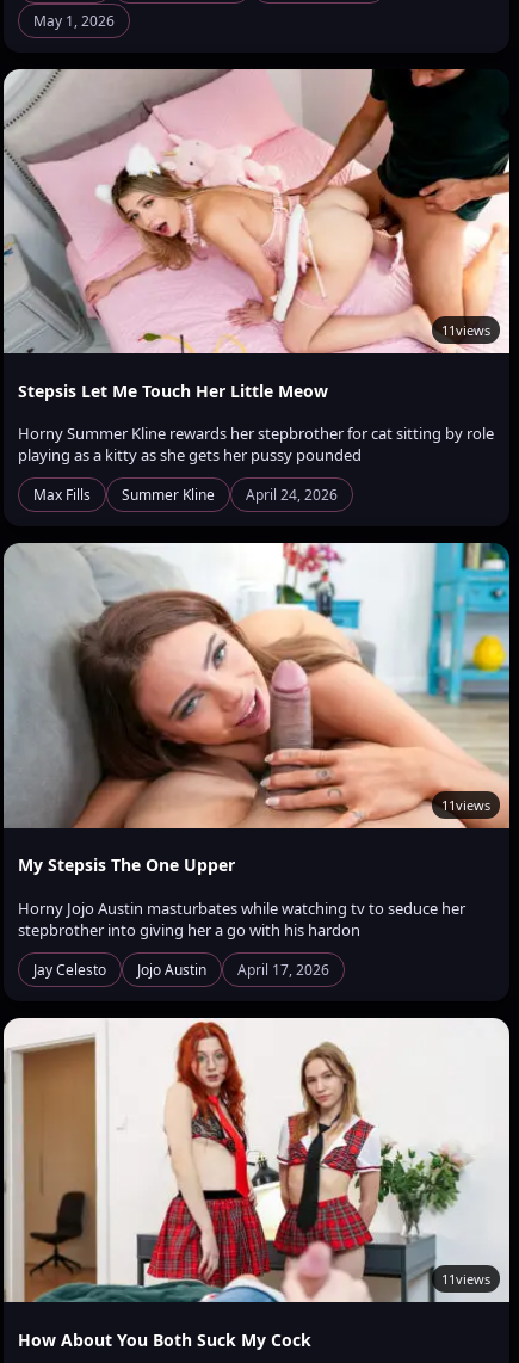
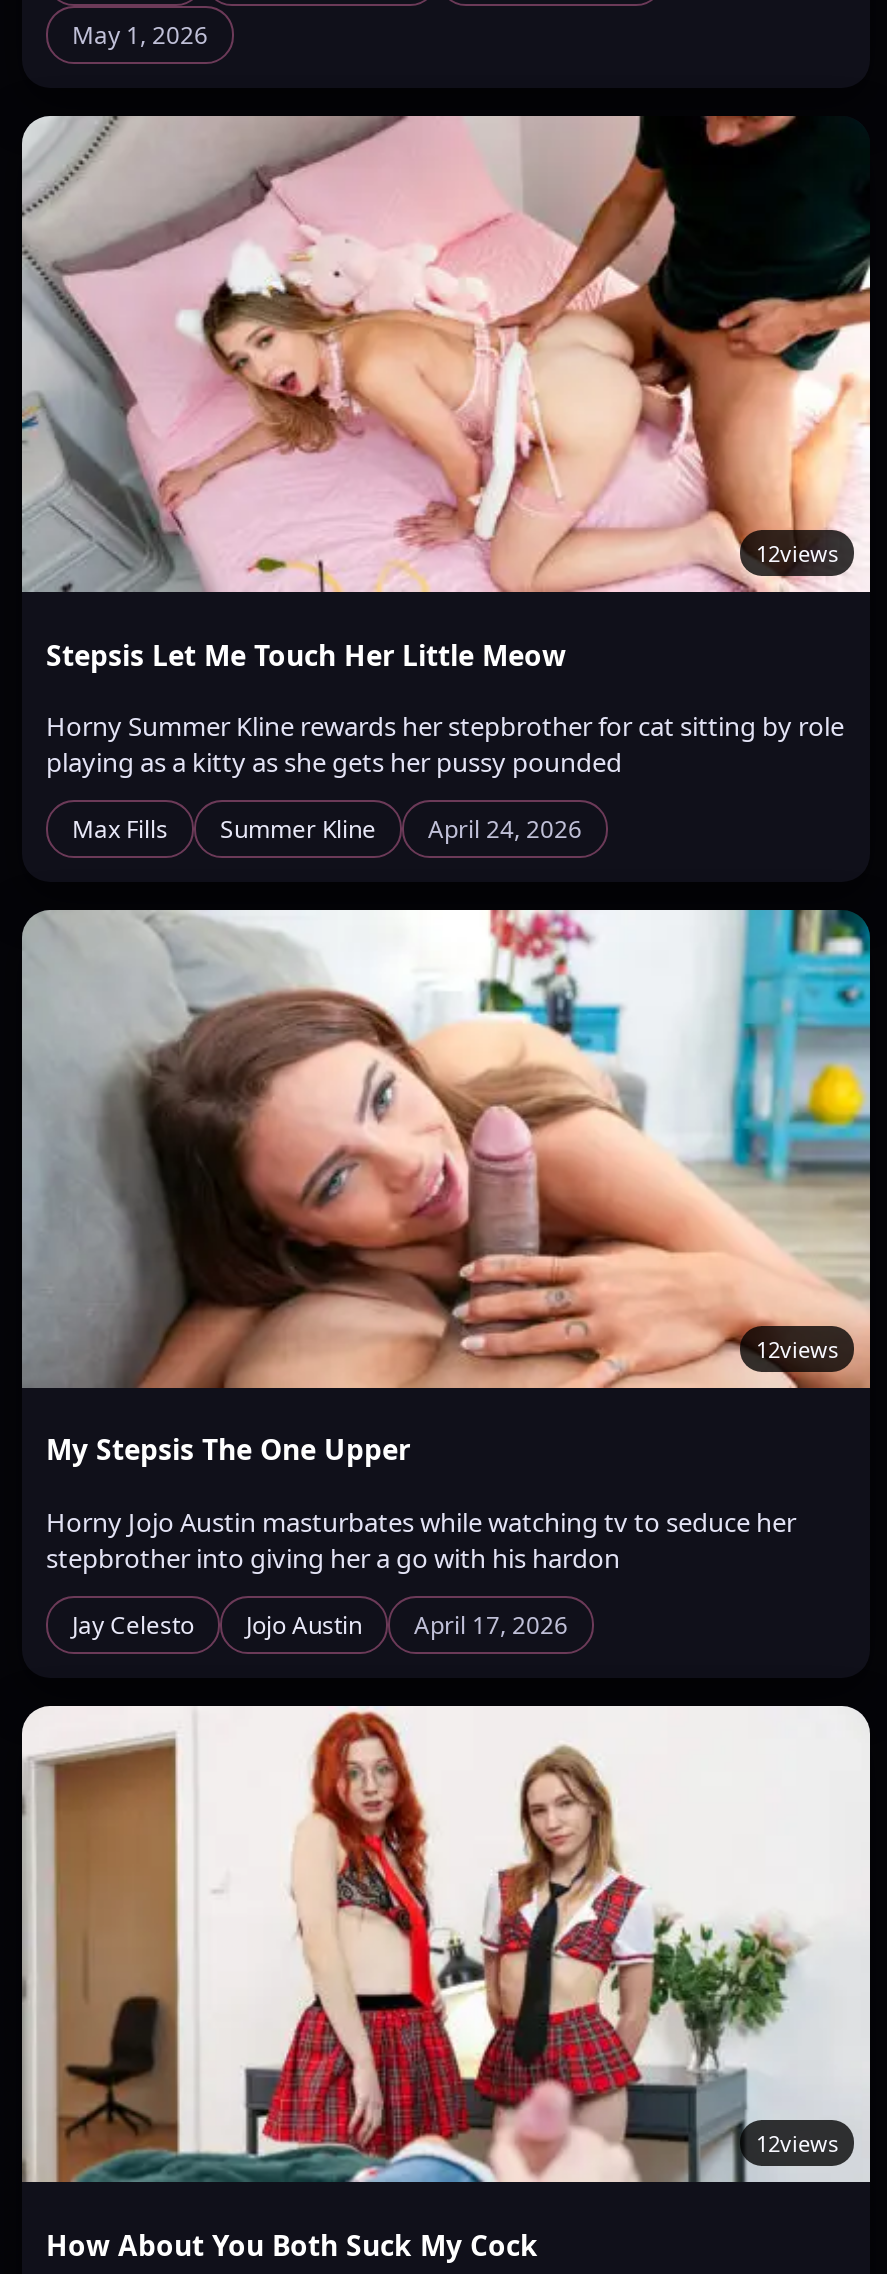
- 11views
+ 12views

- 11views
+ 12views

- 11views
+ 12views
